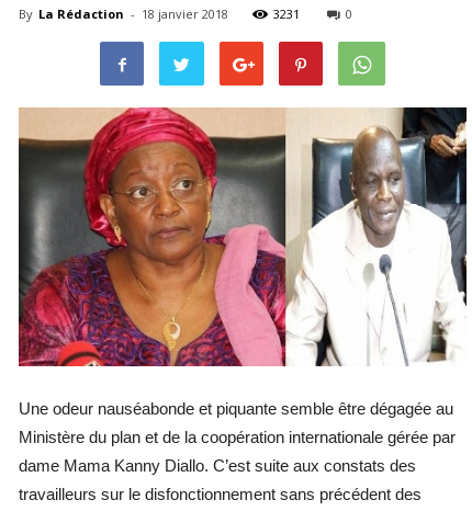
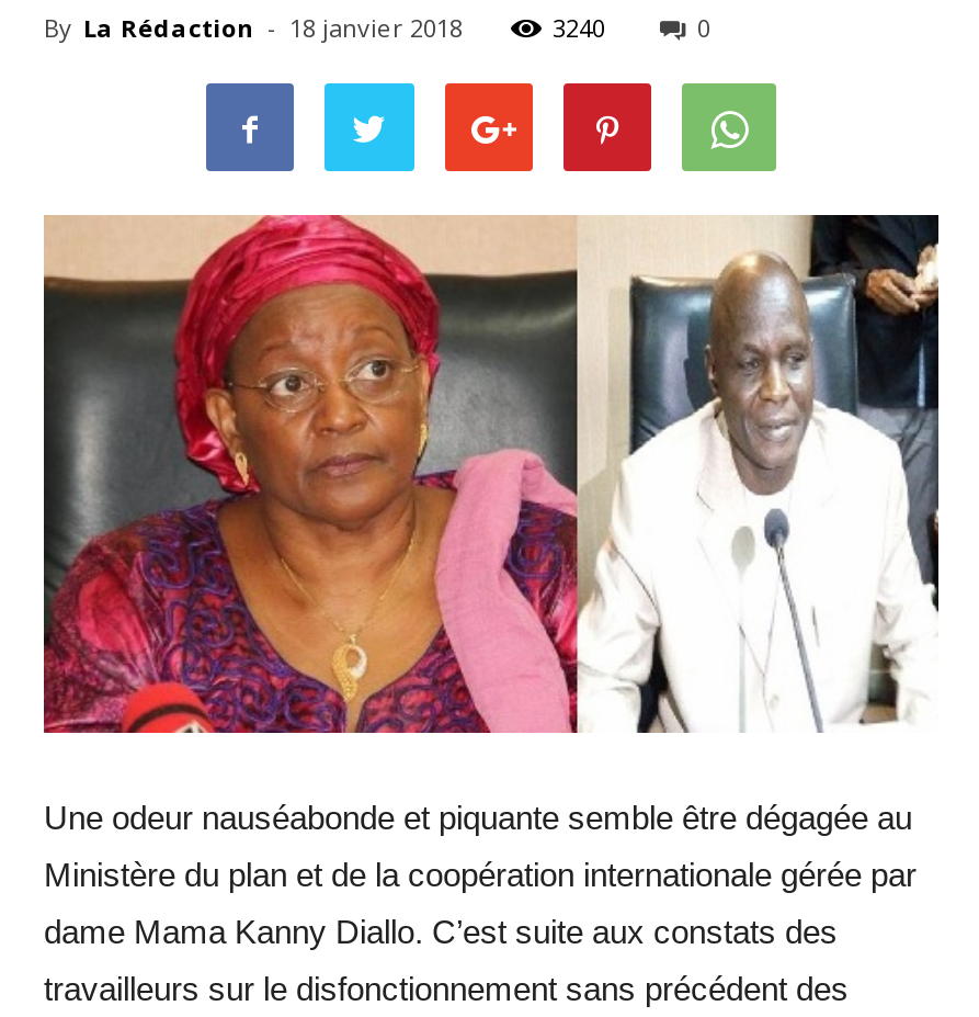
- 3231
+ 3240
